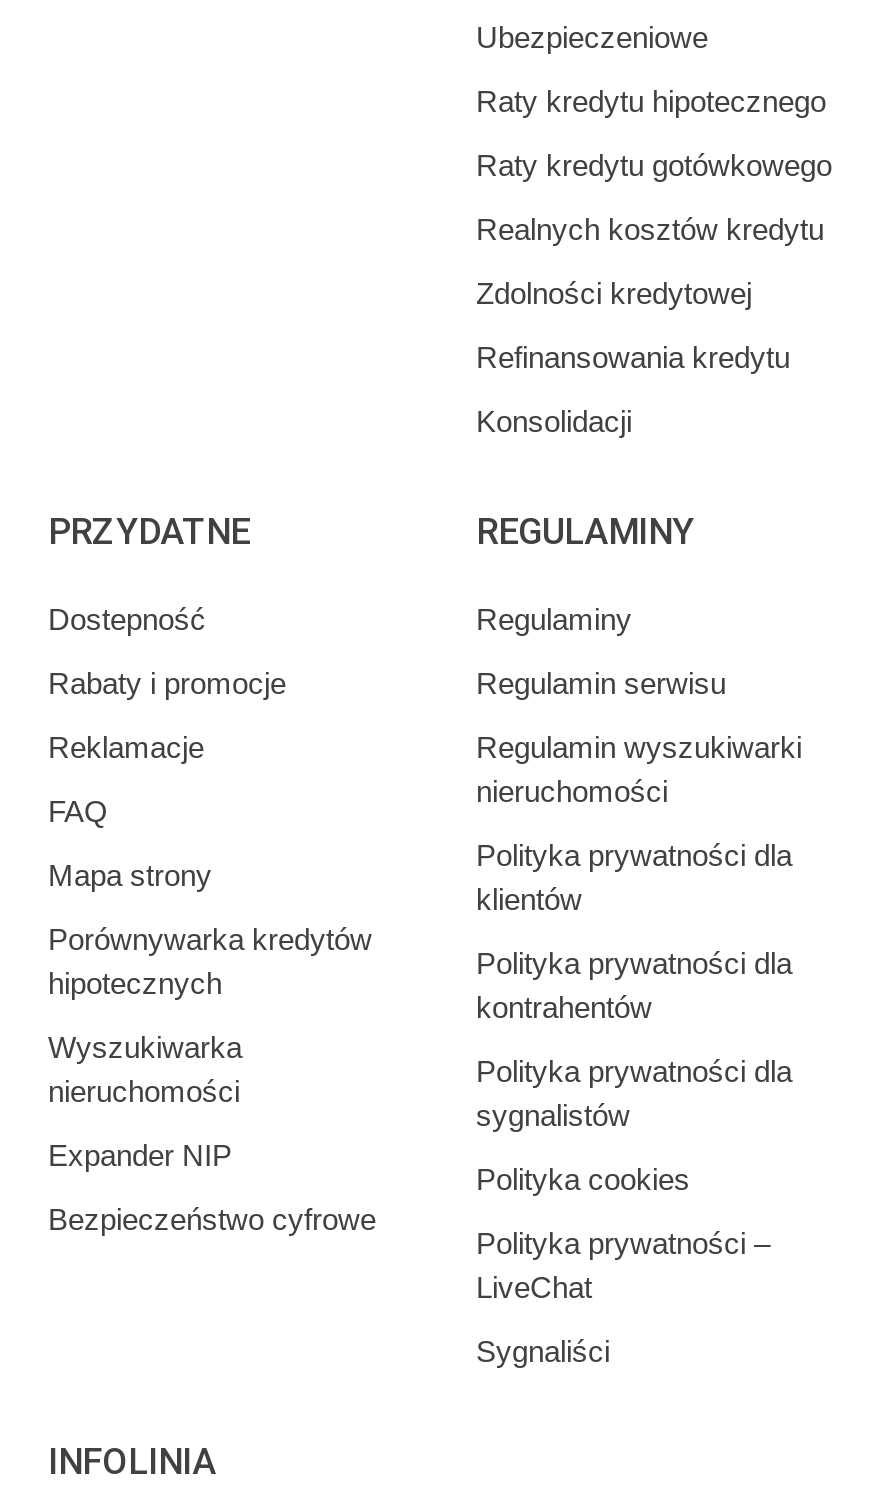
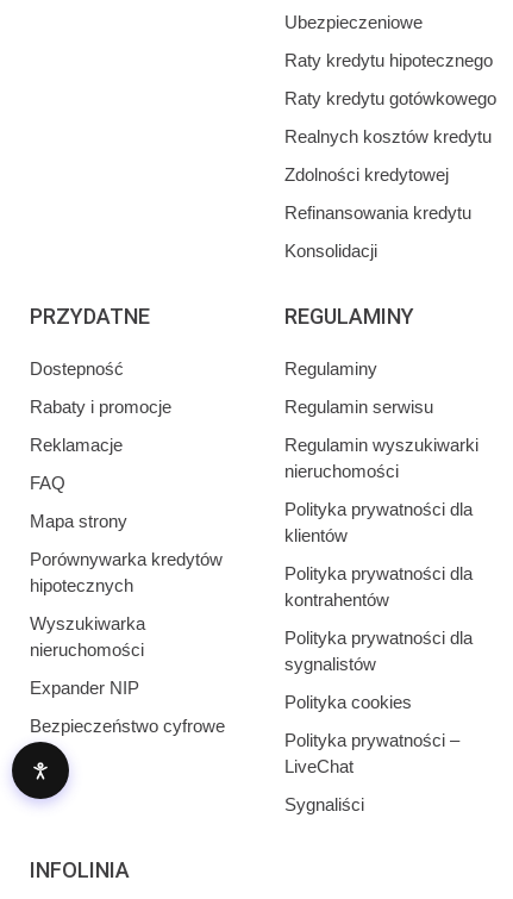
+ [image]
